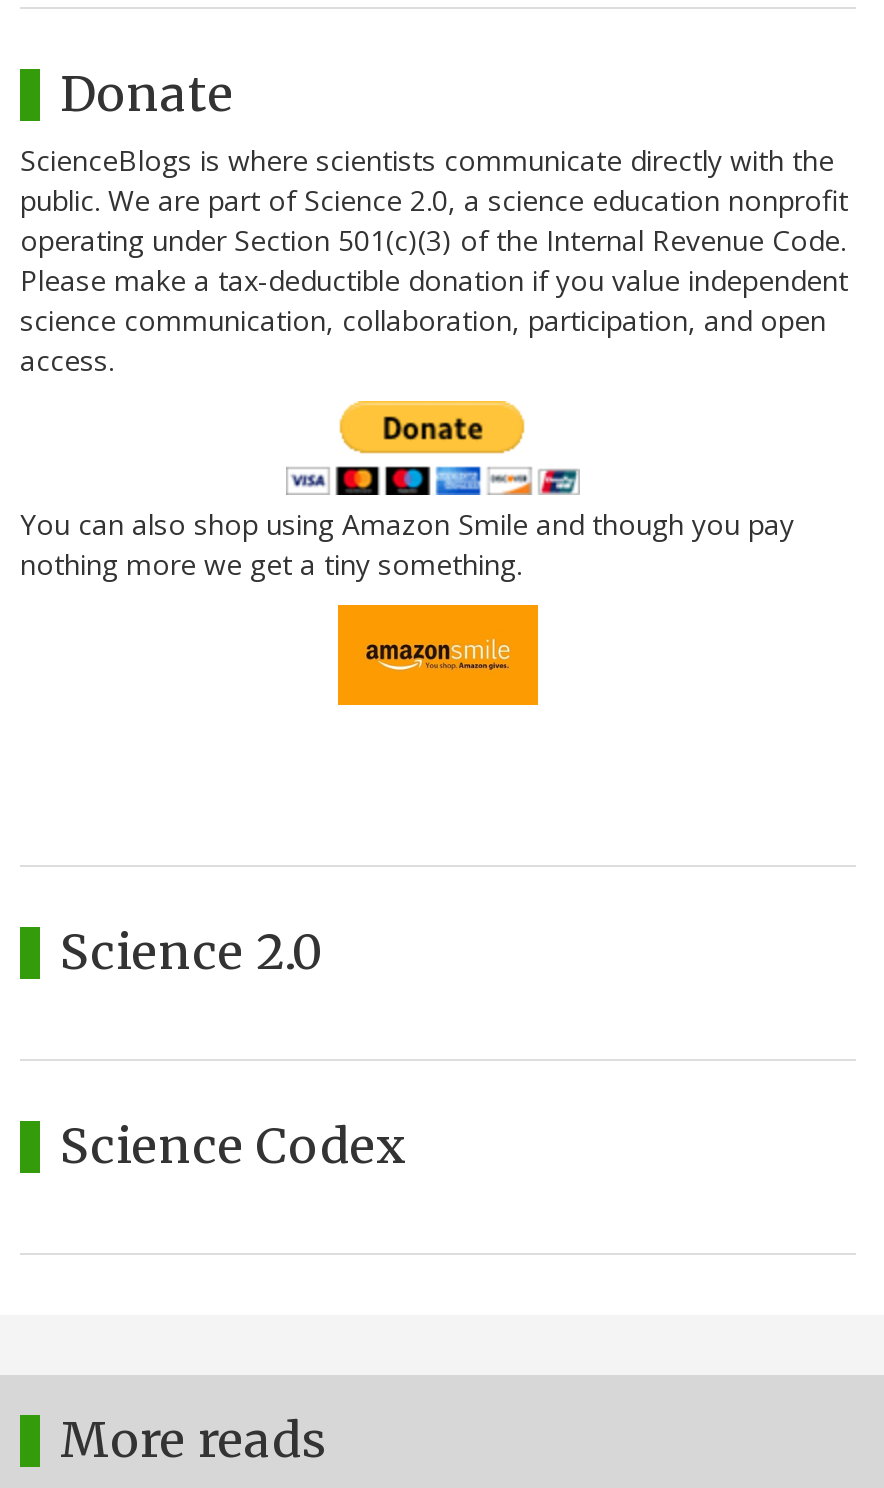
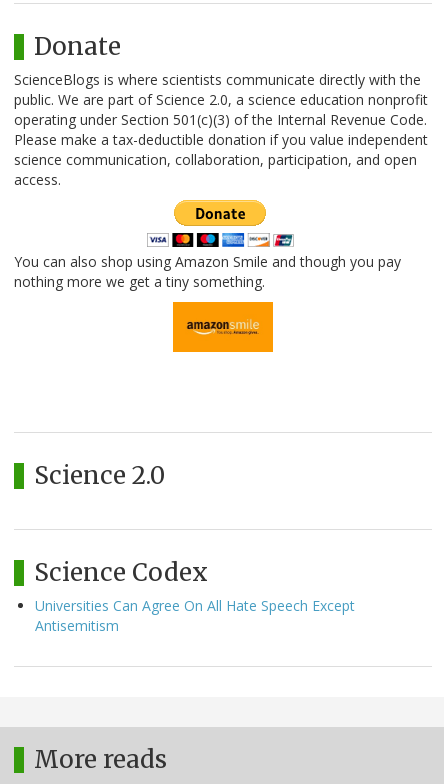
+ Universities Can Agree On All Hate Speech Except
+ Antisemitism
